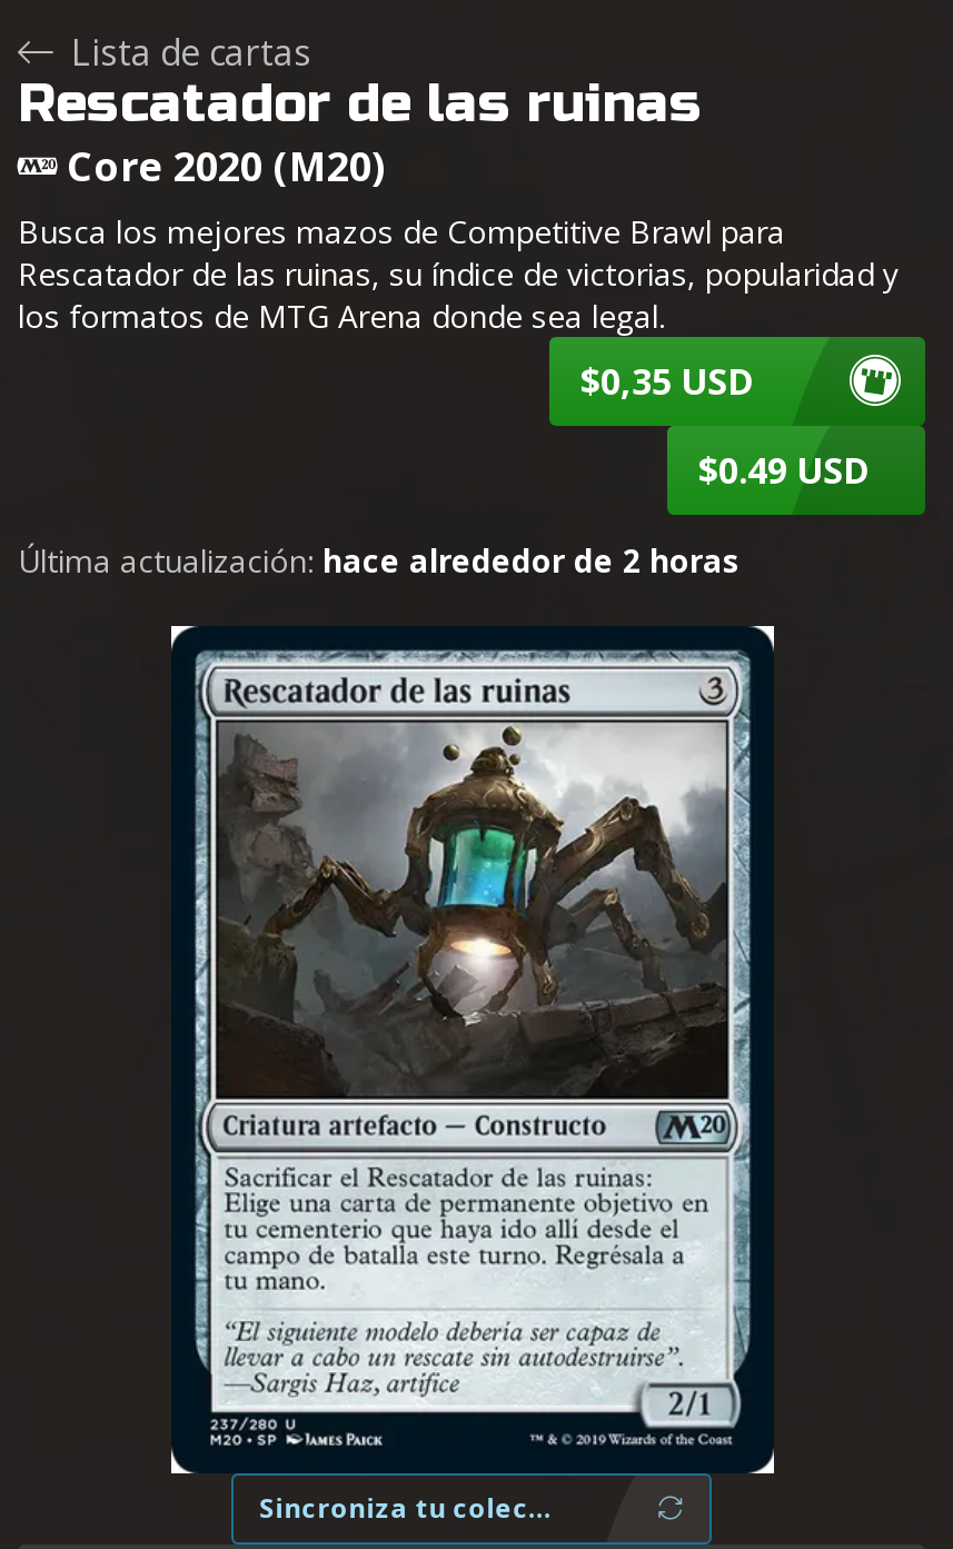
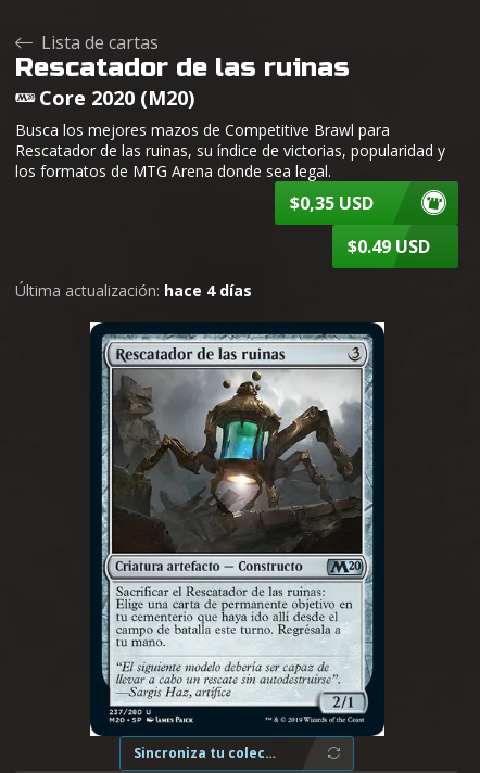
- Última actualización: hace alrededor de 2 horas
+ Última actualización: hace 4 días
